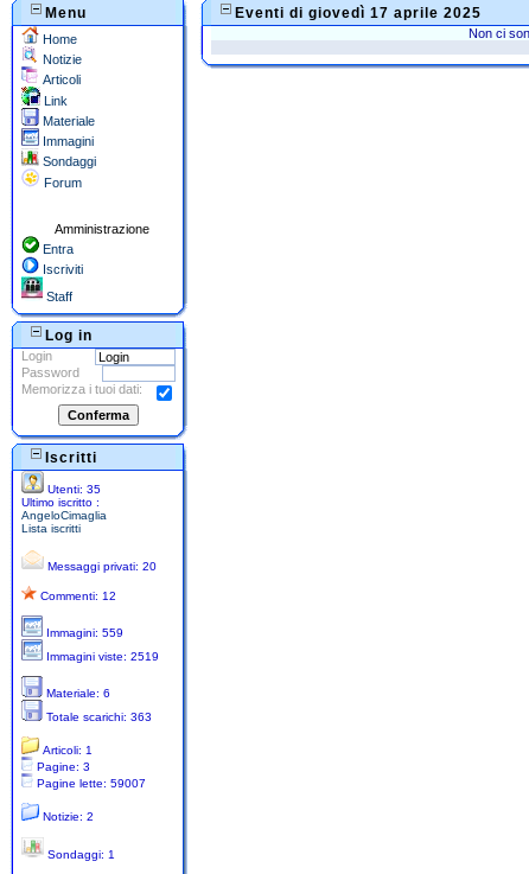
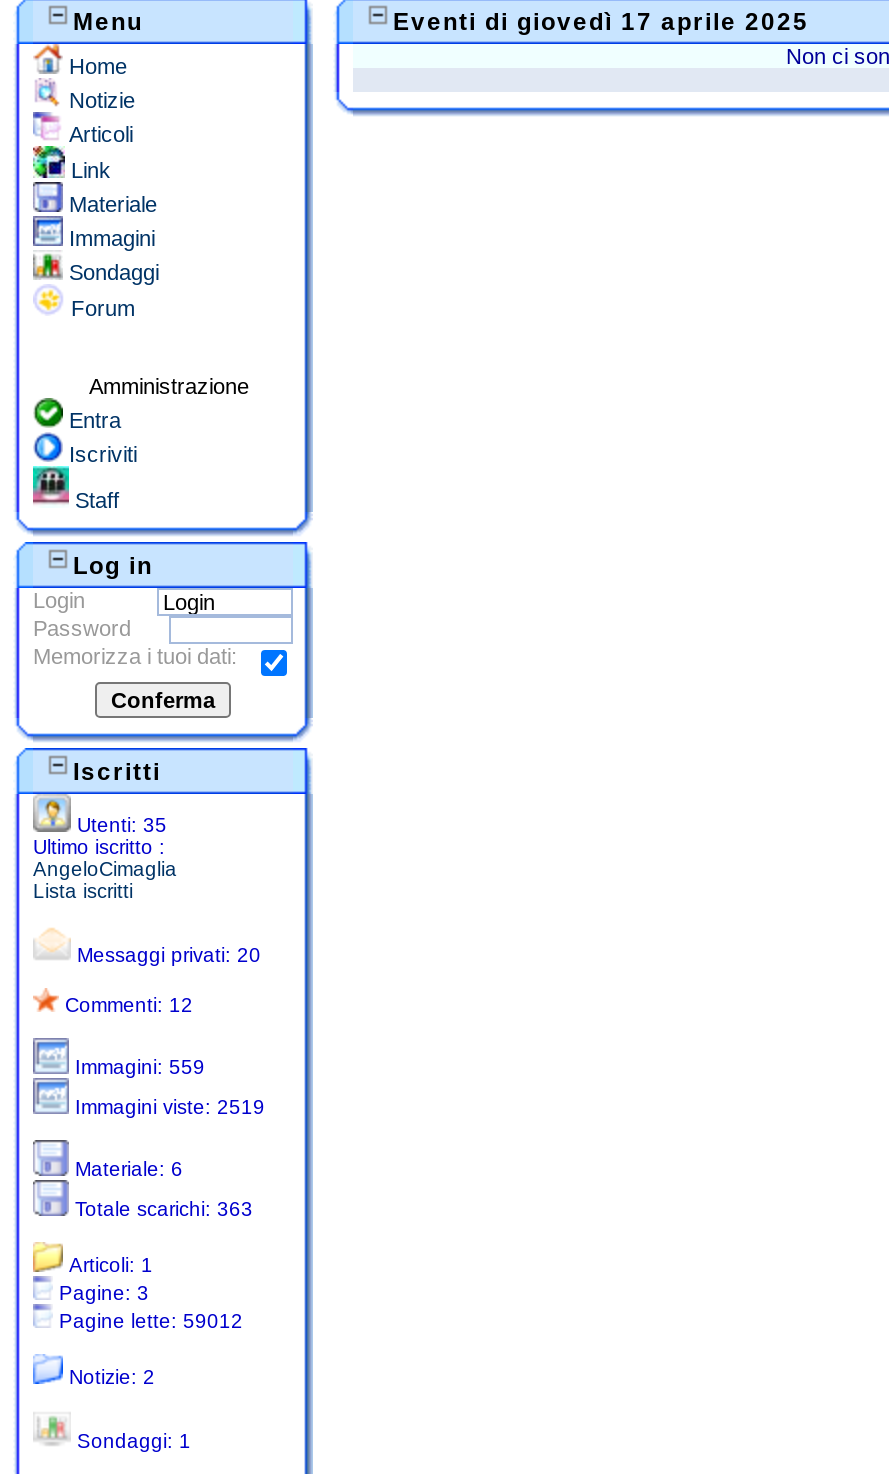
- Pagine lette: 59007
+ Pagine lette: 59012
